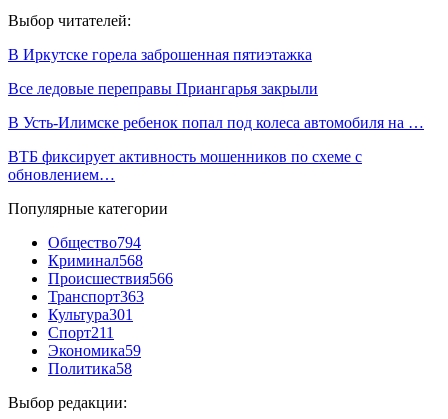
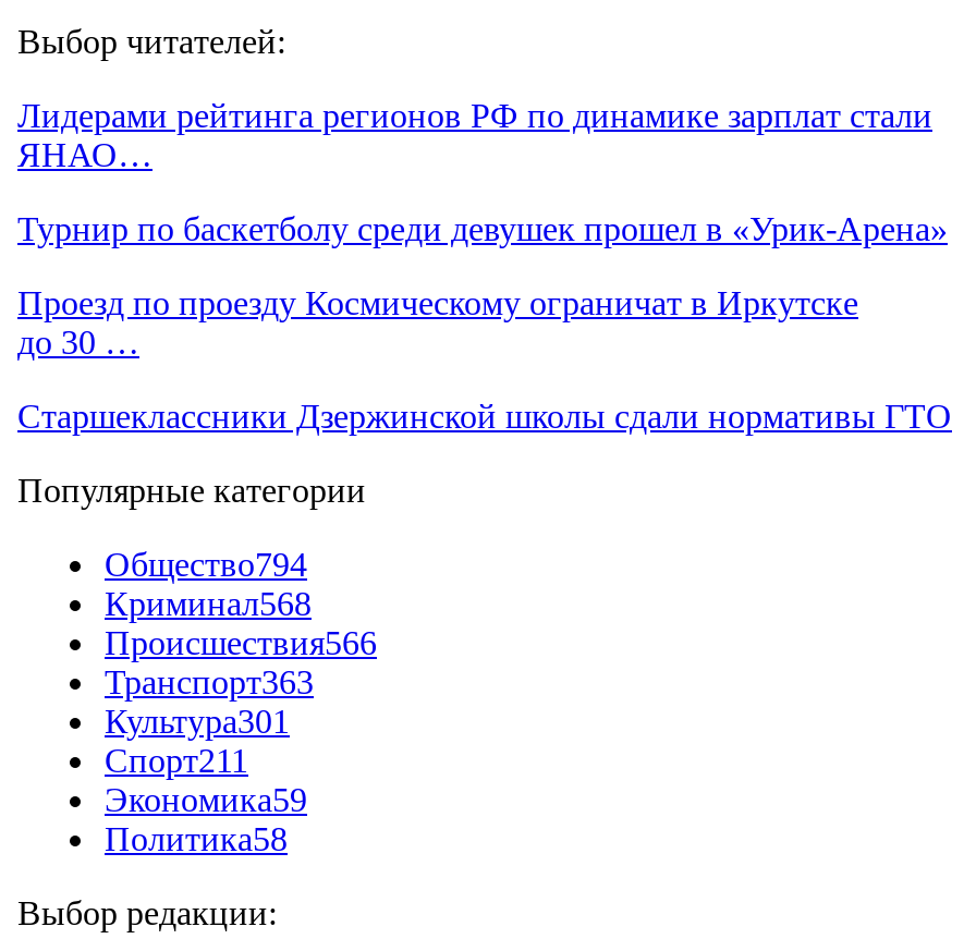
- В Иркутске горела заброшенная пятиэтажка
+ Лидерами рейтинга регионов РФ по динамике зарплат стали
+ ЯНАО…

- Все ледовые переправы Приангарья закрыли
+ Турнир по баскетболу среди девушек прошел в «Урик-Арена»

- В Усть-Илимске ребенок попал под колеса автомобиля на …
+ Проезд по проезду Космическому ограничат в Иркутске
+ до 30 …

- ВТБ фиксирует активность мошенников по схеме с
- обновлением…
+ Старшеклассники Дзержинской школы сдали нормативы ГТО
